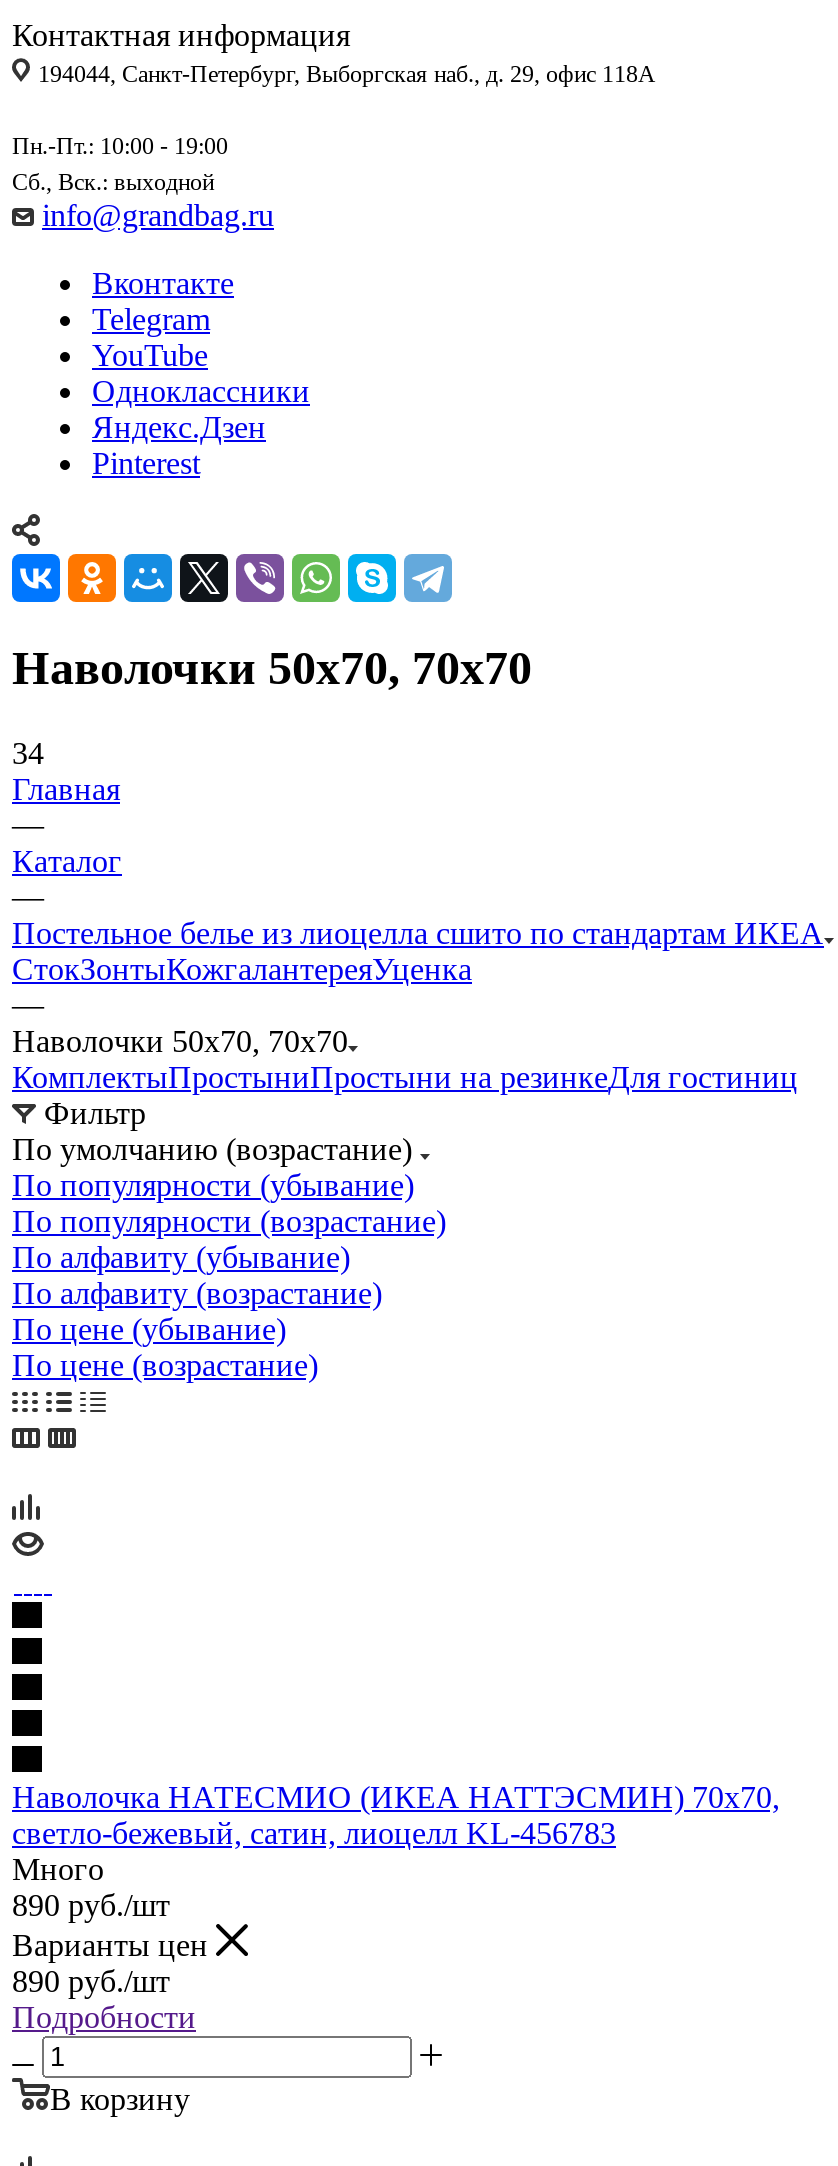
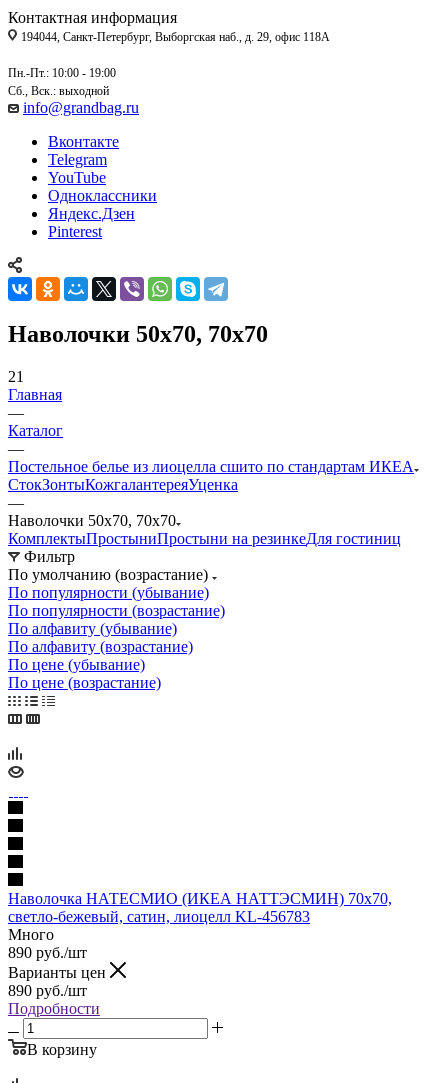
- 34
+ 21
